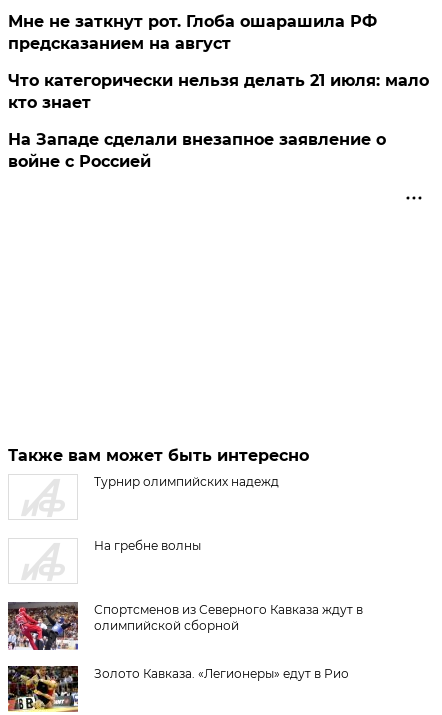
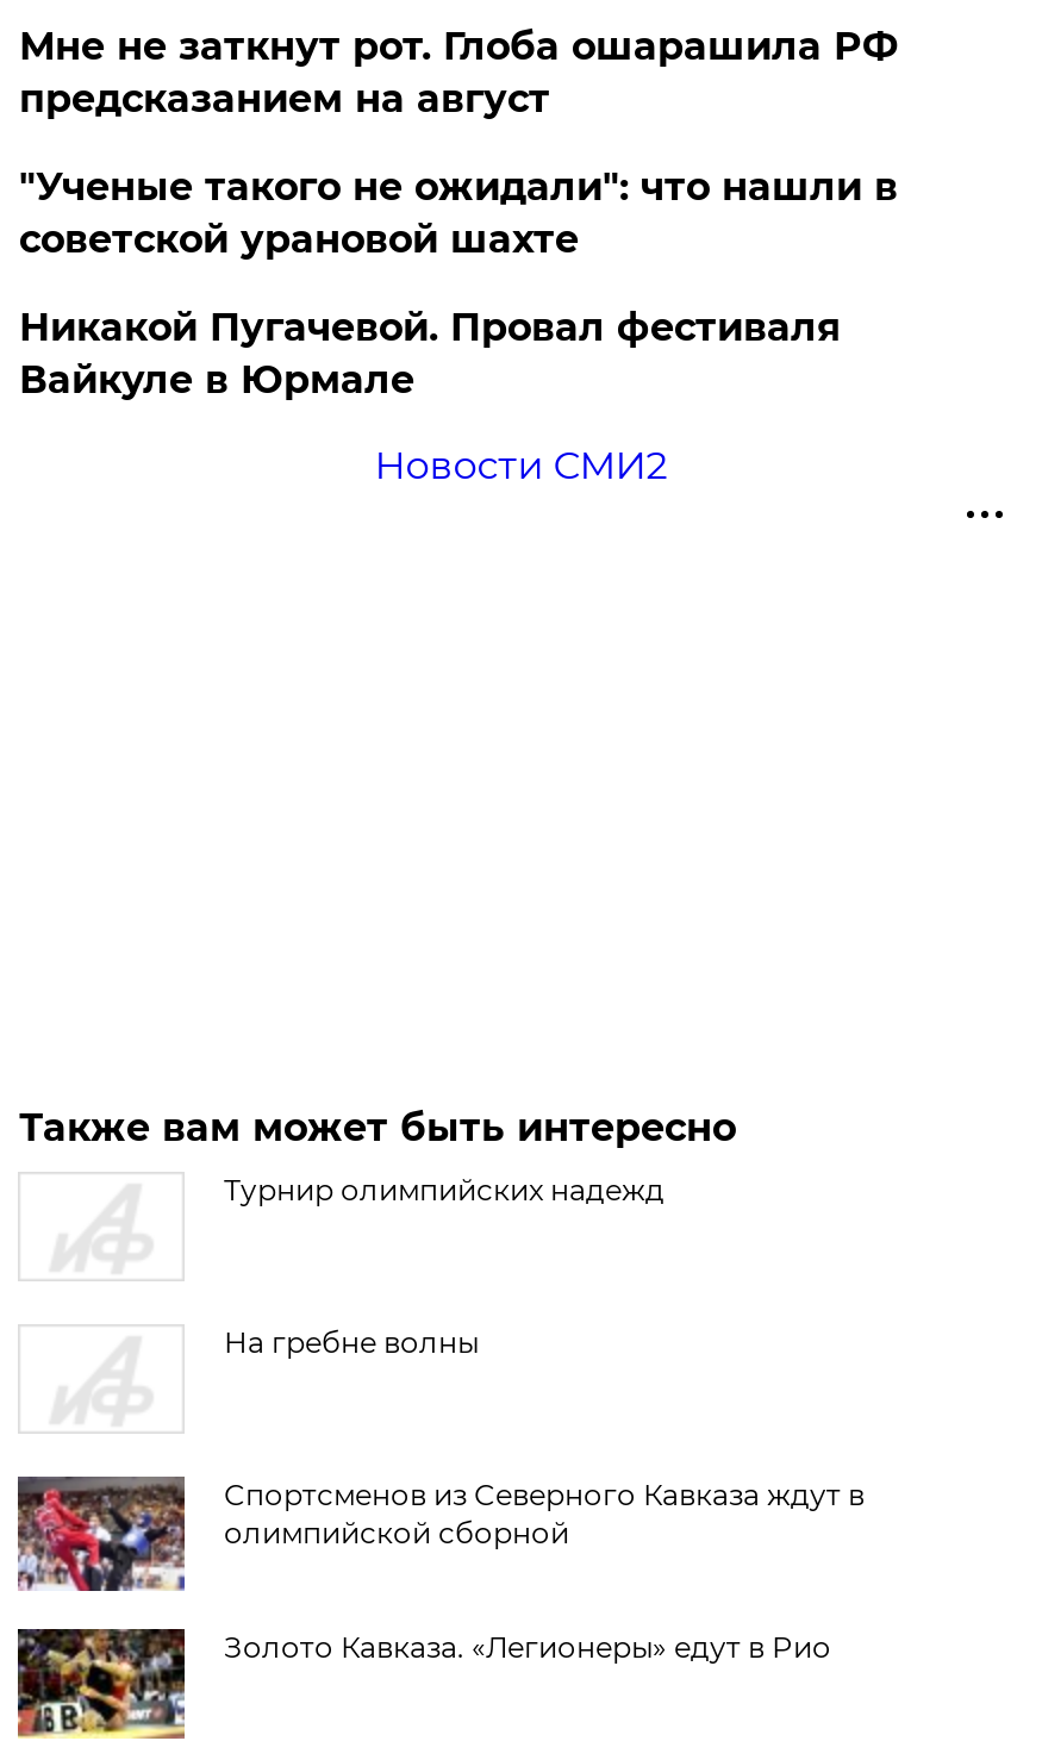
- Что категорически нельзя делать 21 июля: мало
- кто знает
- На Западе сделали внезапное заявление о
- войне с Россией
+ "Ученые такого не ожидали": что нашли в
+ советской урановой шахте
+ Никакой Пугачевой. Провал фестиваля
+ Вайкуле в Юрмале
+ Новости СМИ2
